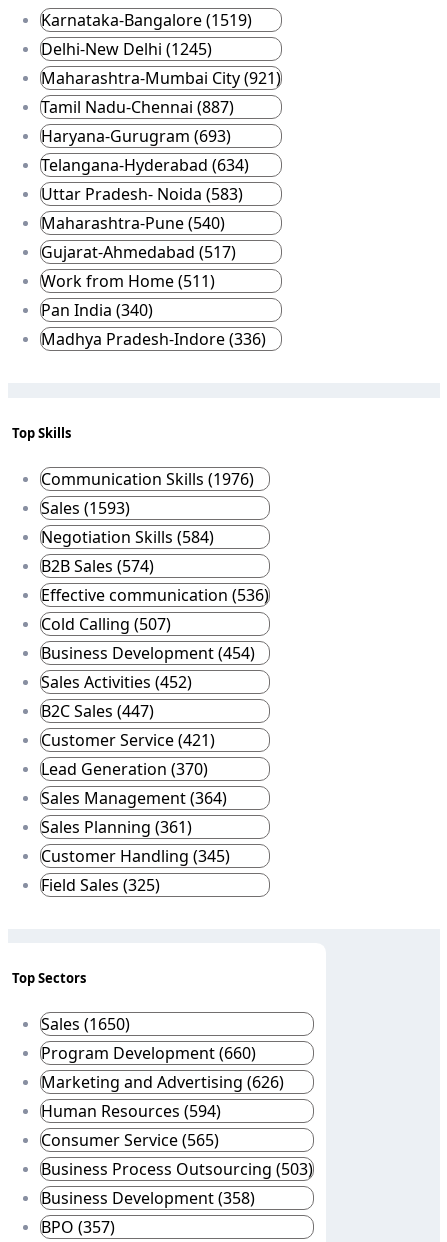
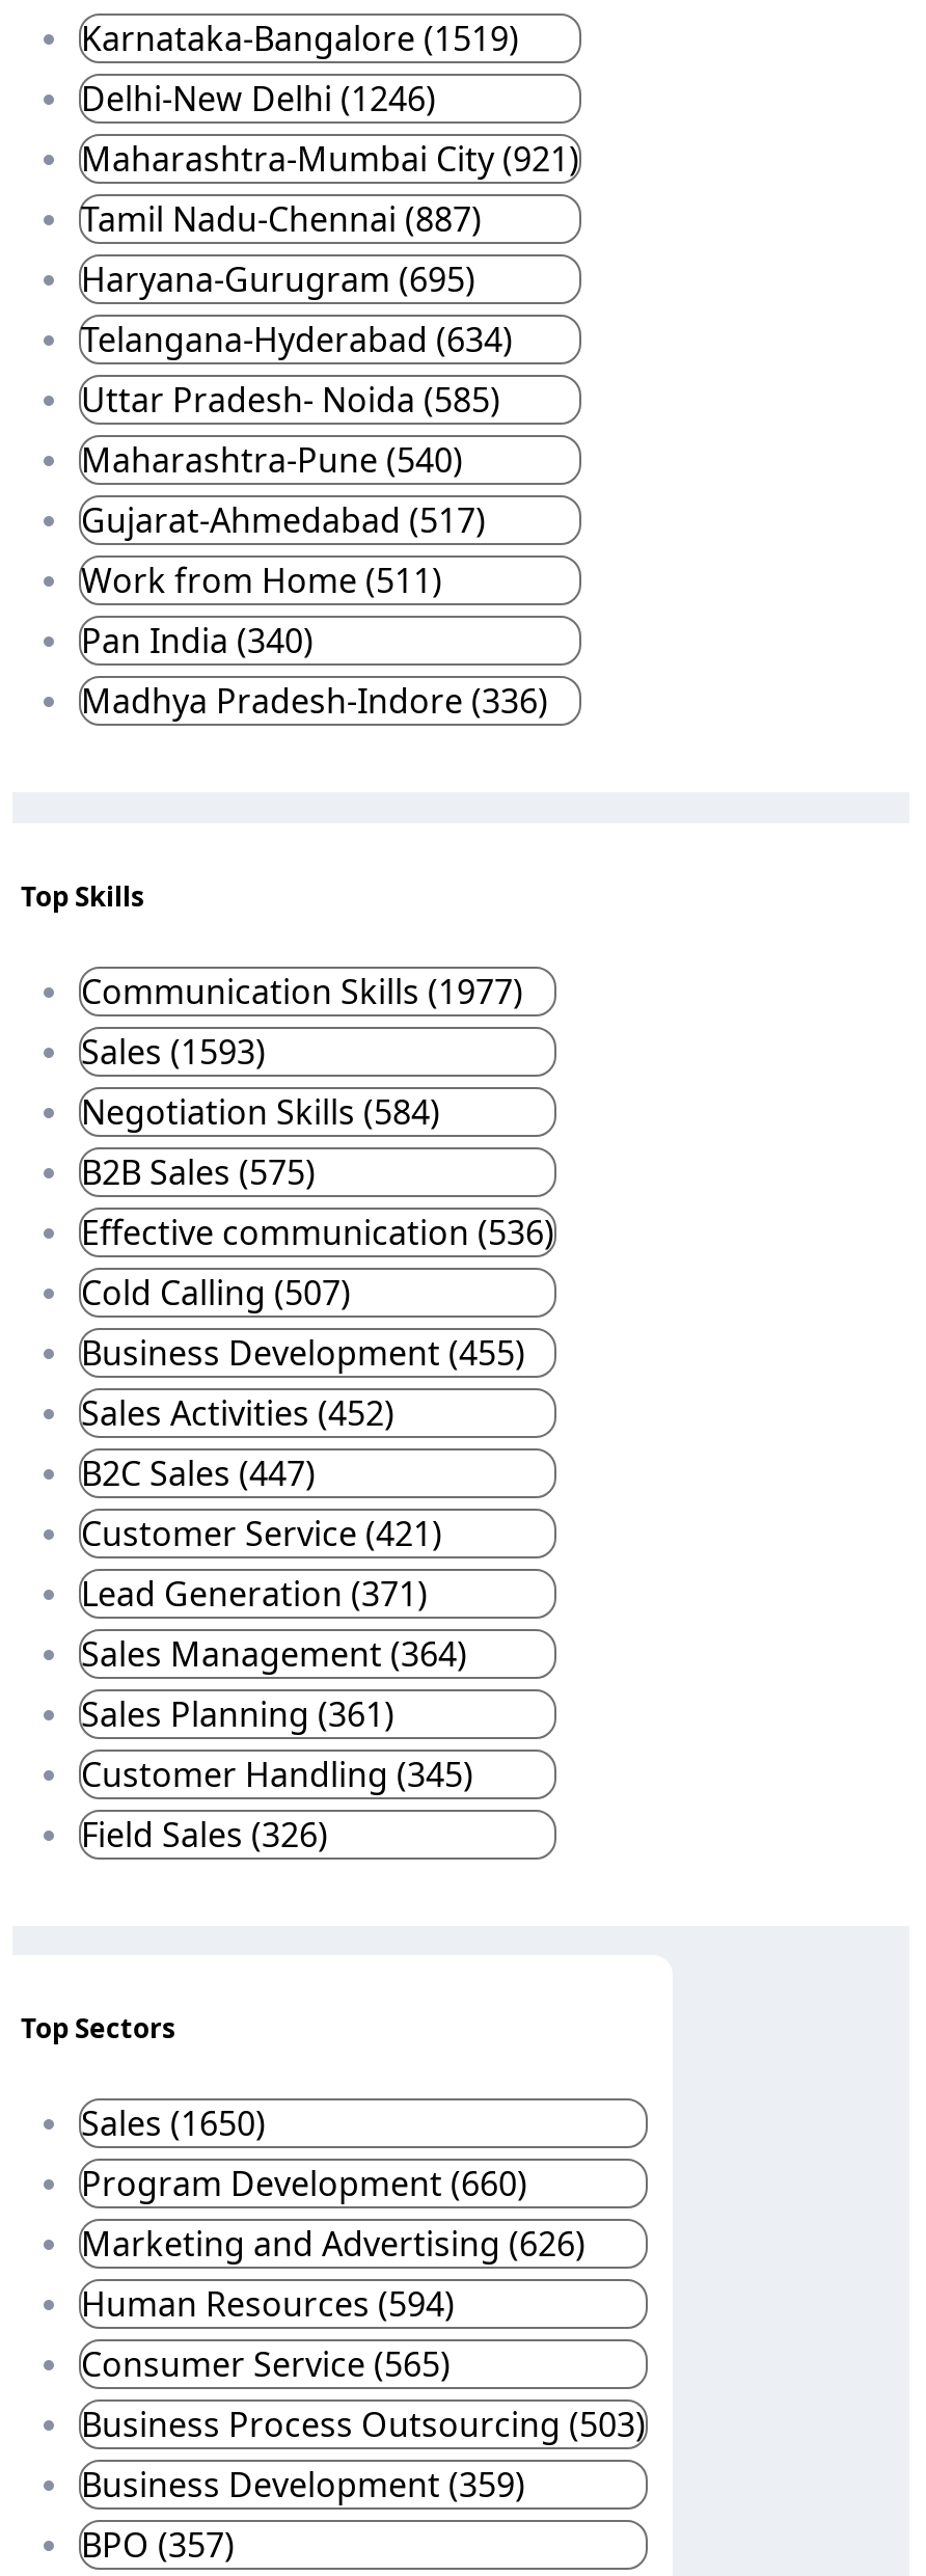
- Delhi-New Delhi (1245)
+ Delhi-New Delhi (1246)

- Haryana-Gurugram (693)
+ Haryana-Gurugram (695)

- Uttar Pradesh- Noida (583)
+ Uttar Pradesh- Noida (585)

- Communication Skills (1976)
+ Communication Skills (1977)

- B2B Sales (574)
+ B2B Sales (575)

- Business Development (454)
+ Business Development (455)

- Lead Generation (370)
+ Lead Generation (371)

- Field Sales (325)
+ Field Sales (326)

- Business Development (358)
+ Business Development (359)
